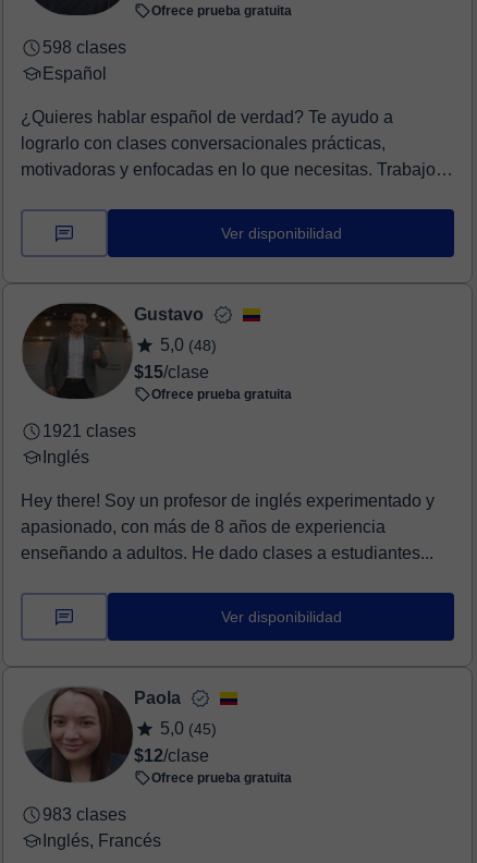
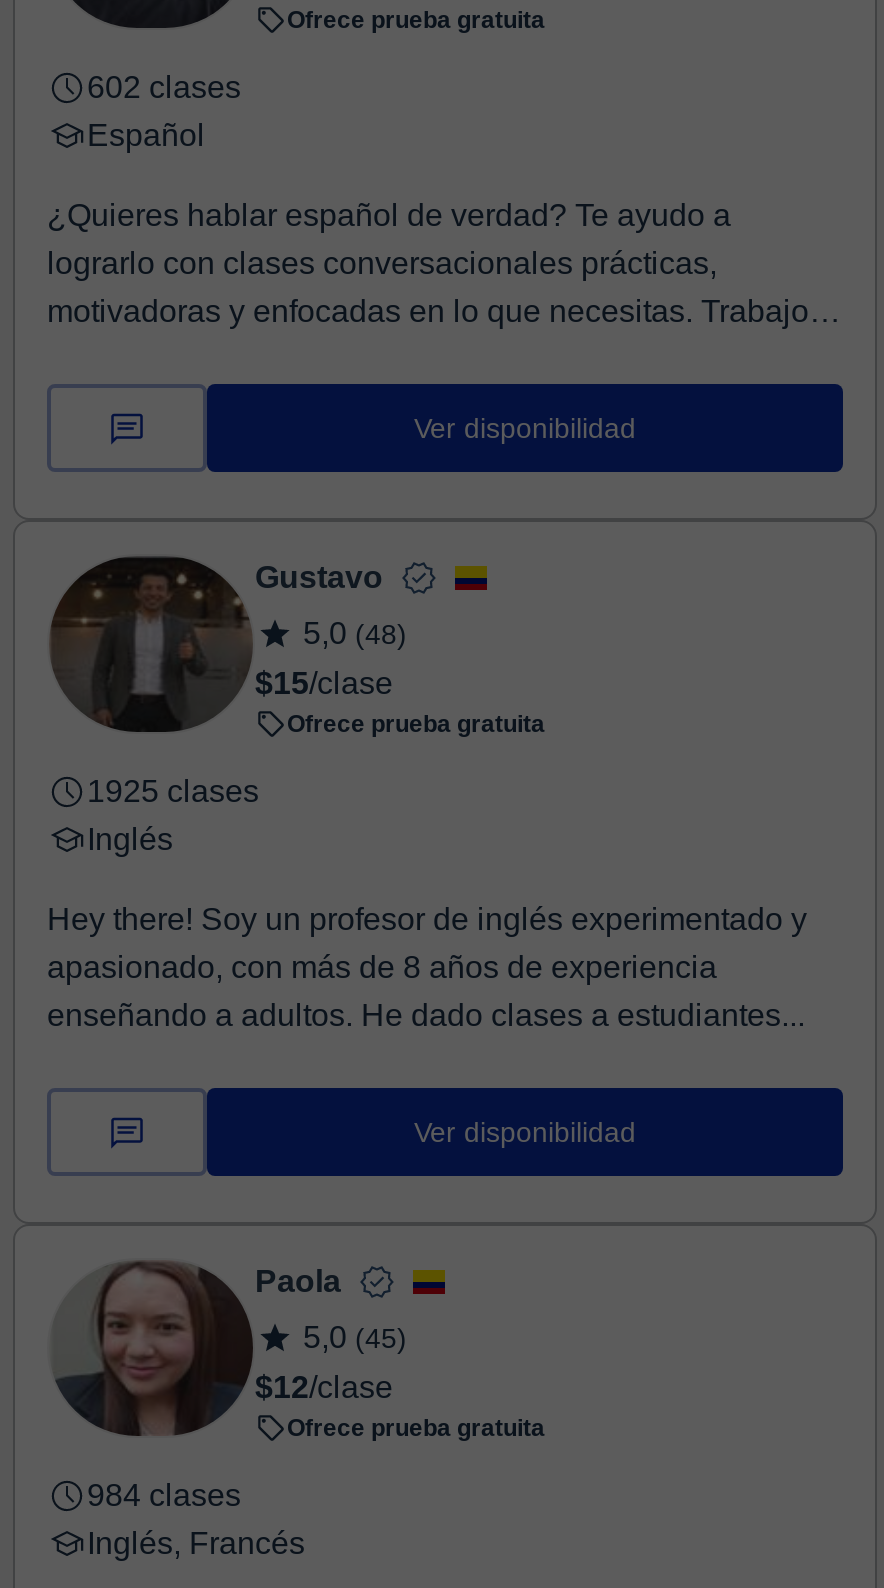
- 598 clases
+ 602 clases

- 1921 clases
+ 1925 clases

- 983 clases
+ 984 clases
